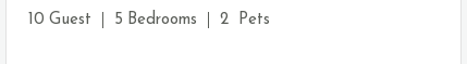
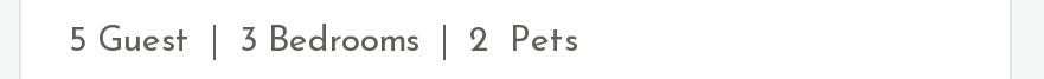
- 10 Guest
- 5 Bedrooms
+ 5 Guest
+ 3 Bedrooms
